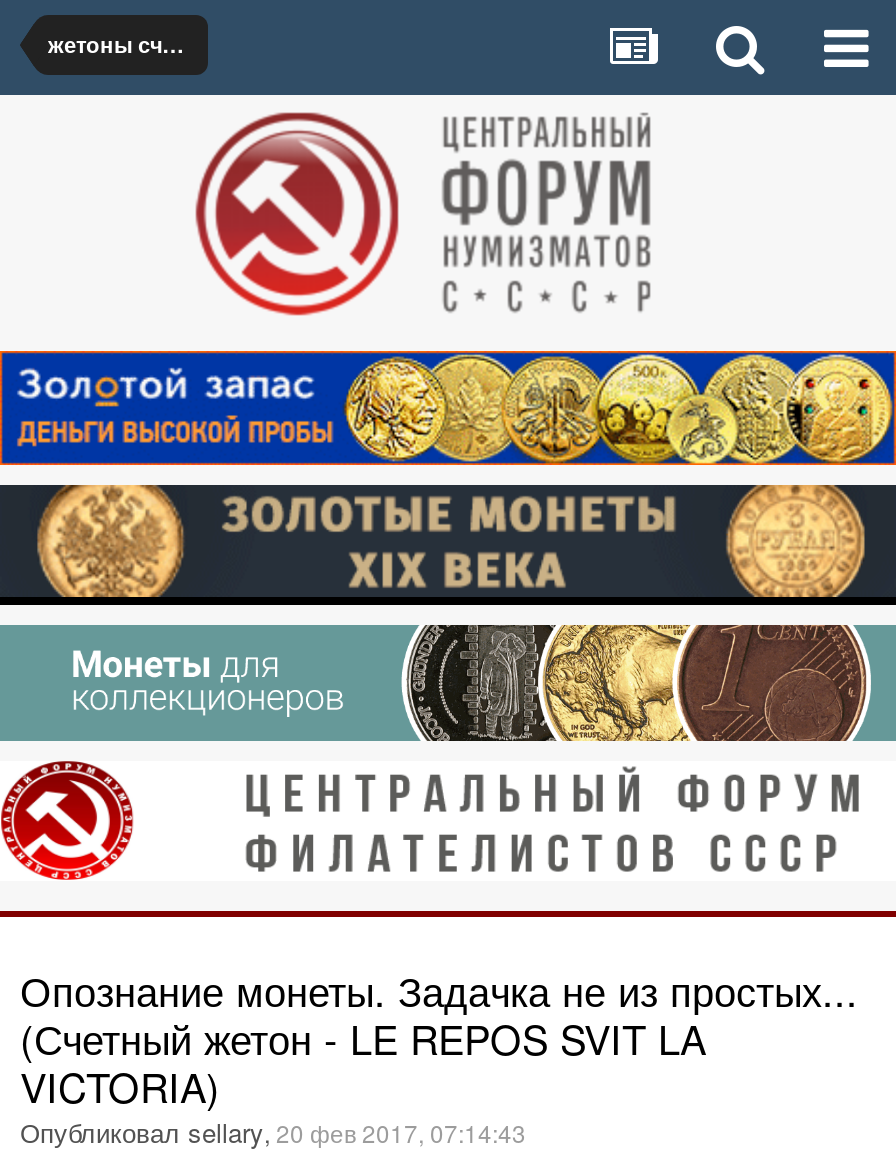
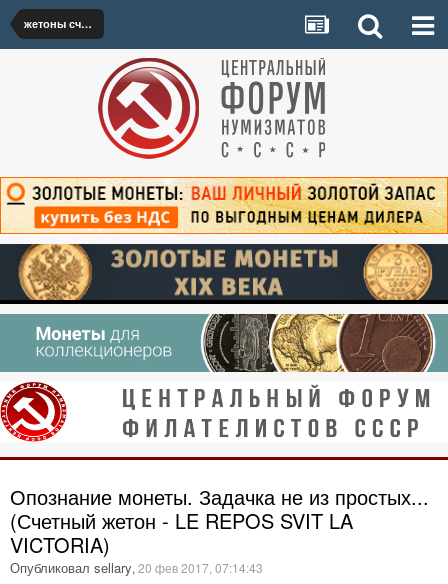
- [image]
+ [image]
